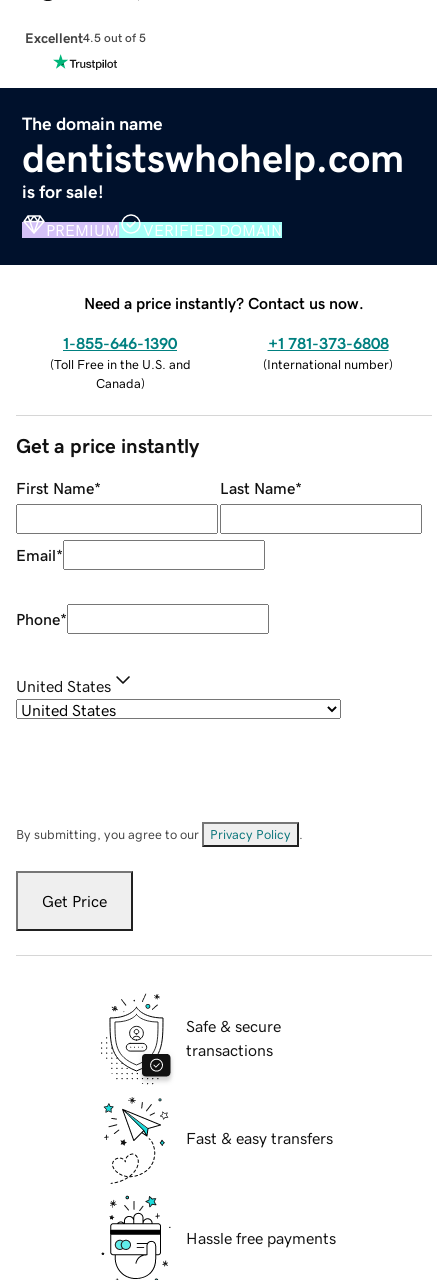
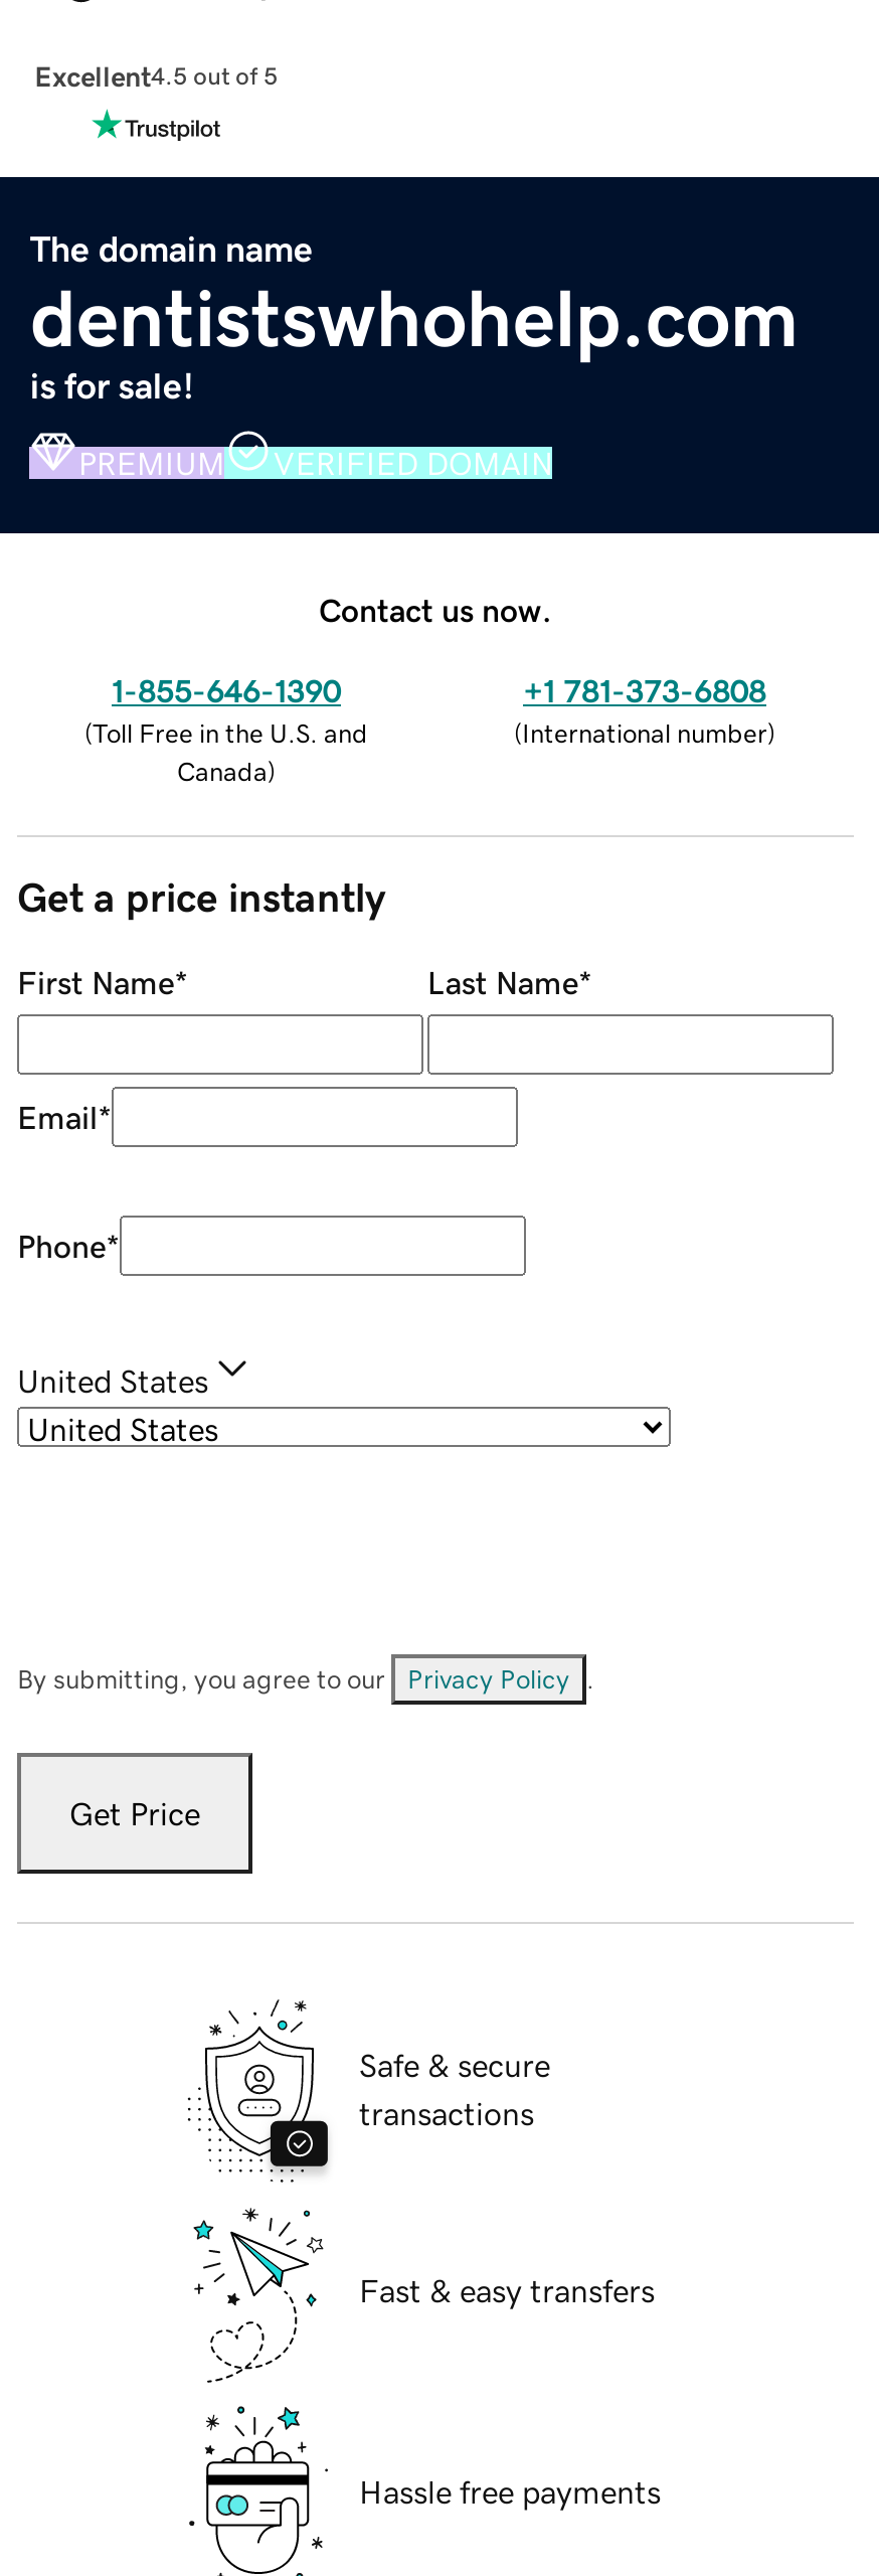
- Need a price instantly? Contact us now.
+ Contact us now.
